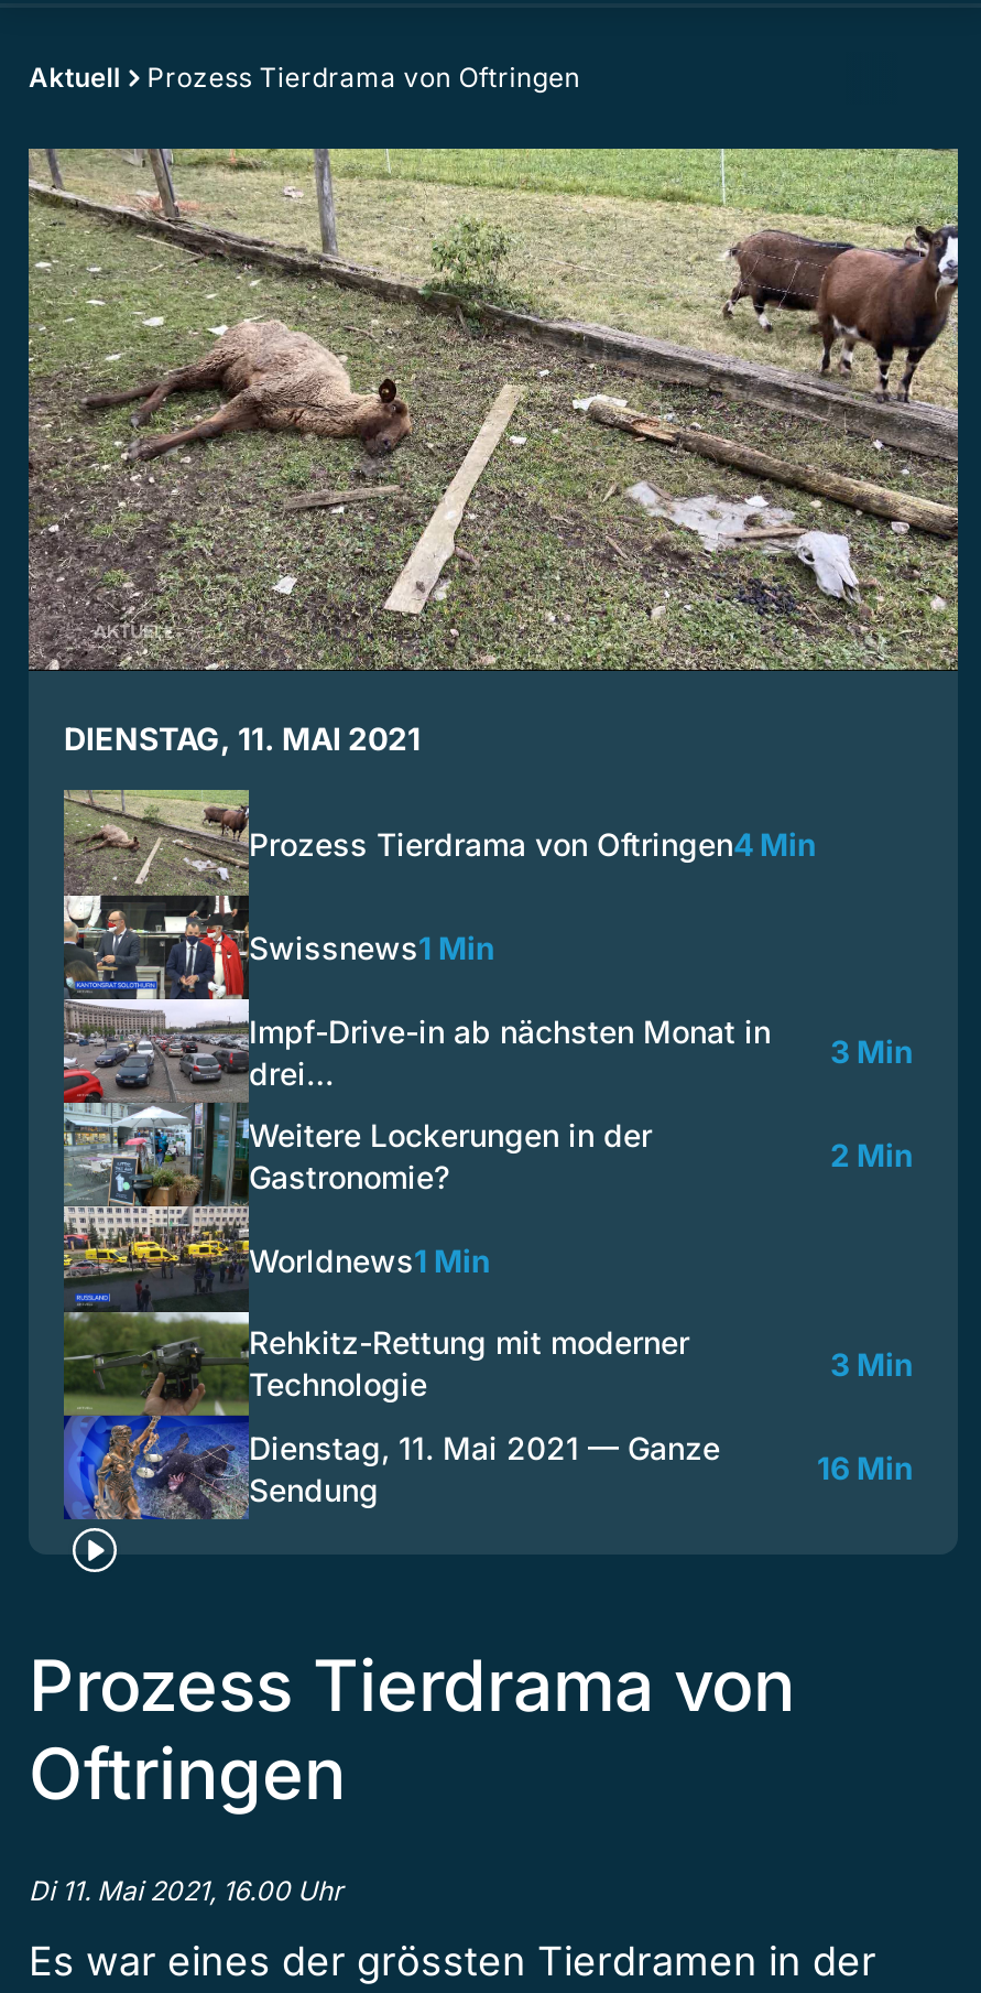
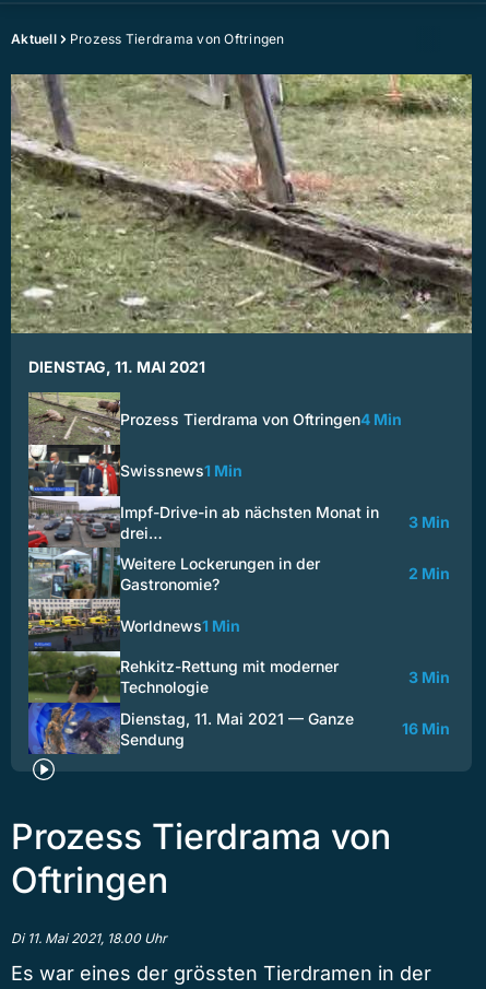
- [image]
+ [image]

- Di 11. Mai 2021, 16.00 Uhr
+ Di 11. Mai 2021, 18.00 Uhr
